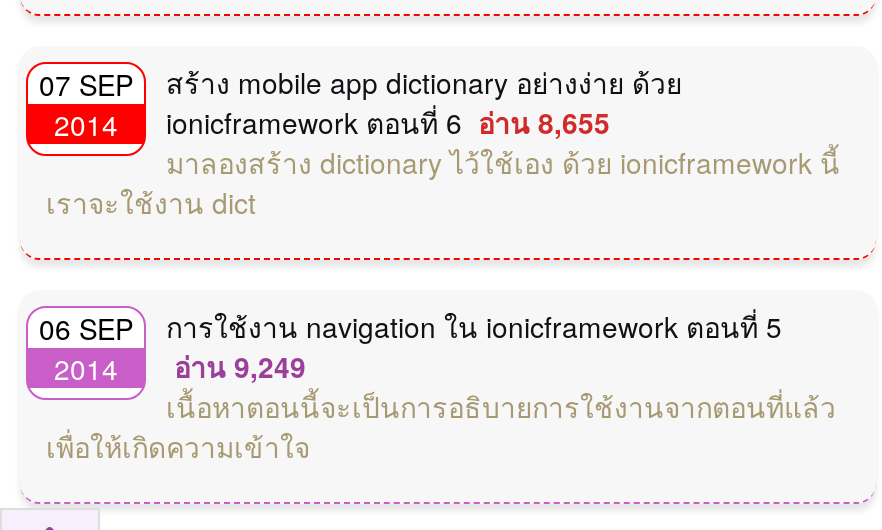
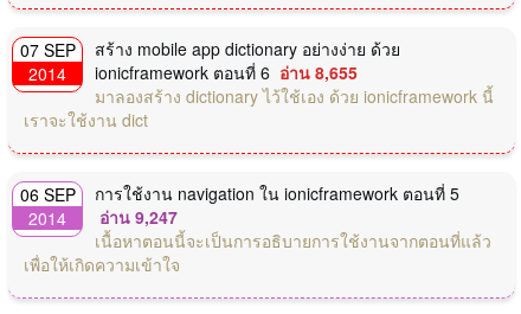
- 2014 อ่าน 9,249
+ 2014 อ่าน 9,247
